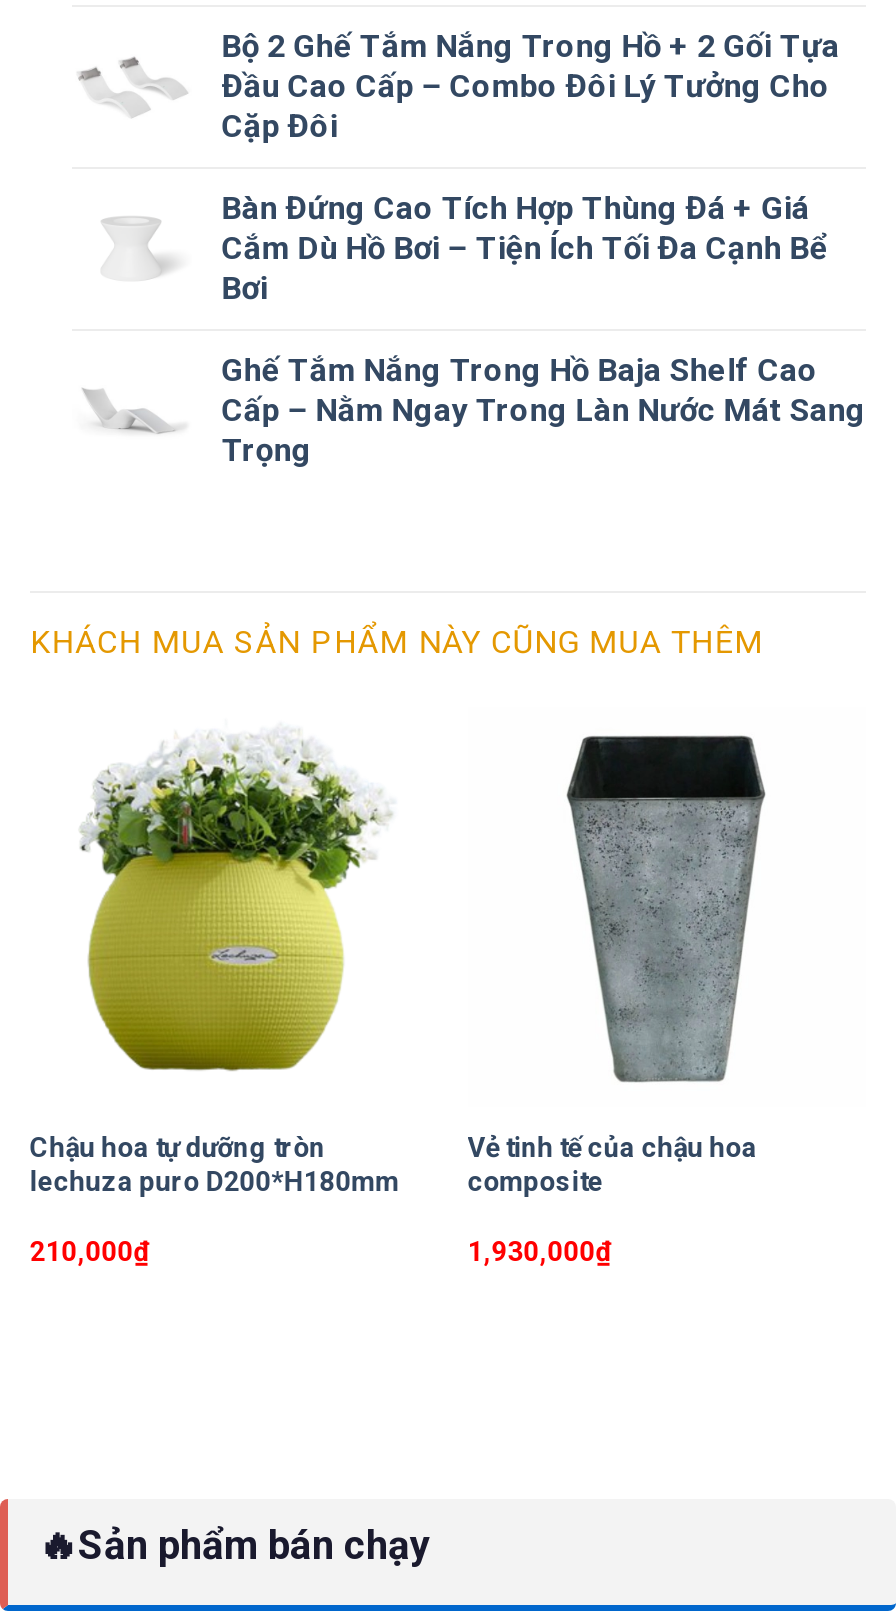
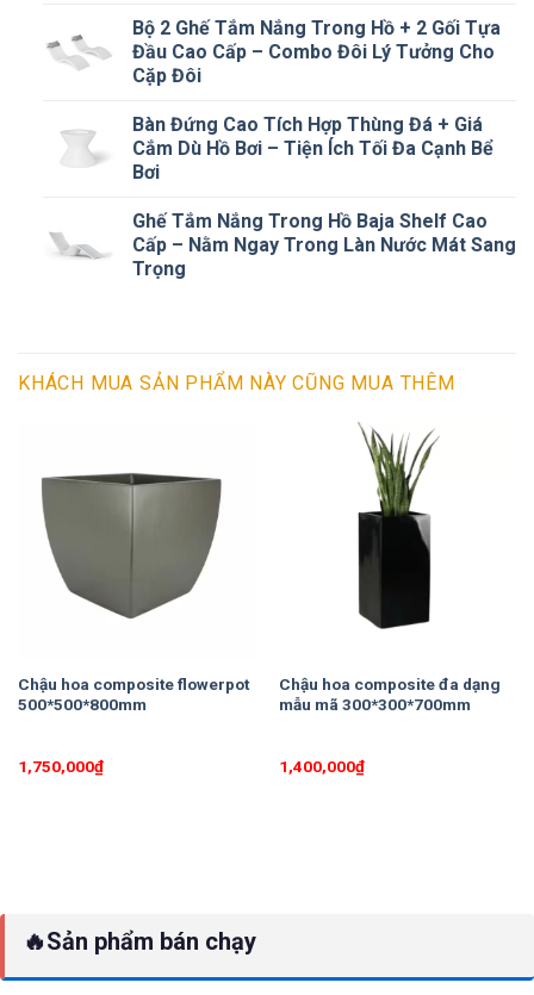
- [image]
- Vẻ tinh tế của chậu hoa
- composite
+ [image]
+ Chậu hoa composite đa dạng
+ mẫu mã 300*300*700mm

- [image]
- Chậu hoa tự dưỡng tròn
- lechuza puro D200*H180mm
+ [image]
+ Chậu hoa composite flowerpot
+ 500*500*800mm

- 210,000₫
+ 1,750,000₫

- 1,930,000₫
+ 1,400,000₫
